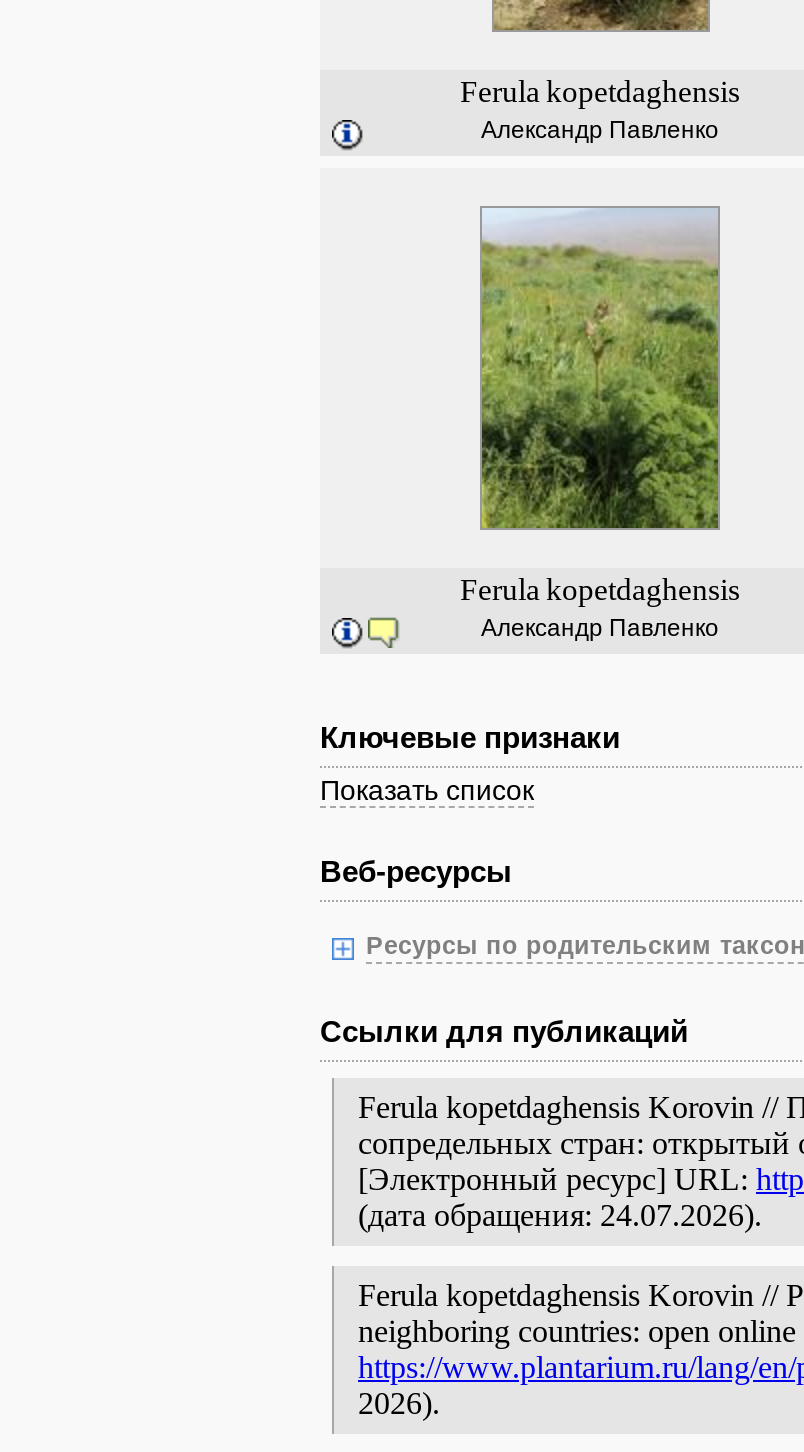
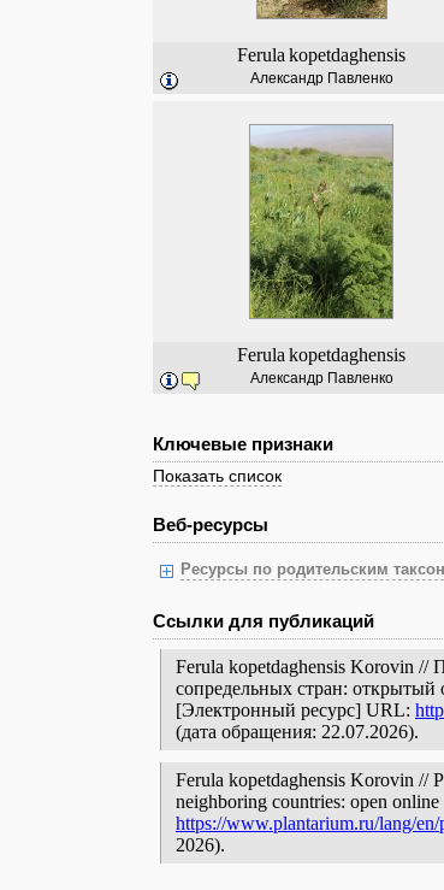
- (дата обращения: 24.07.2026).
+ (дата обращения: 22.07.2026).
